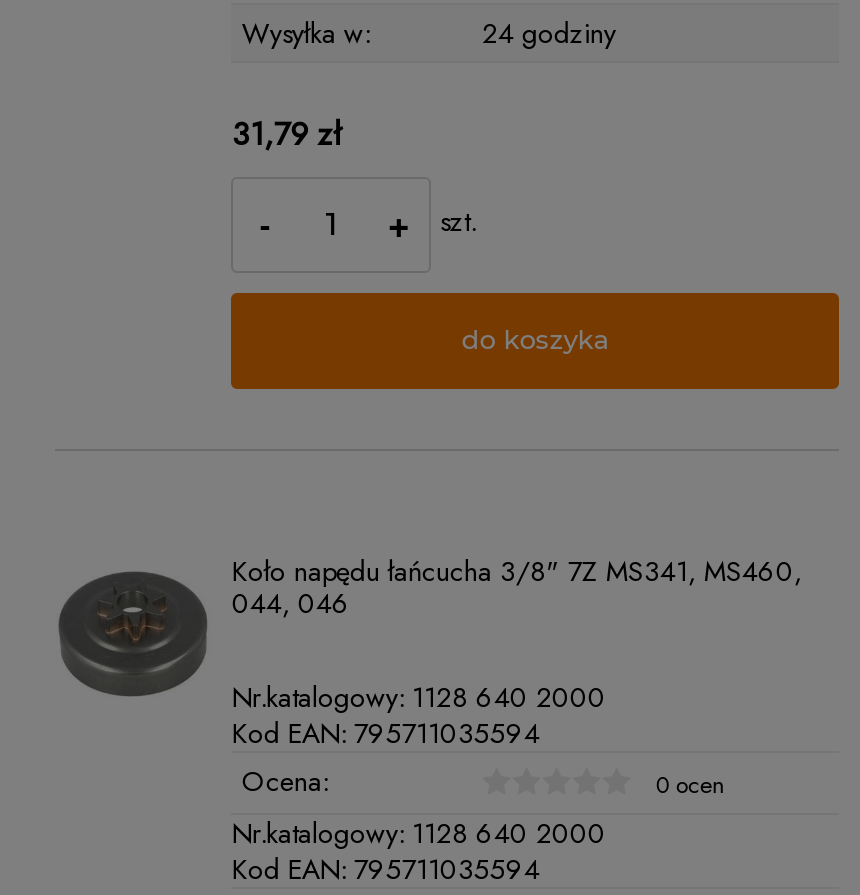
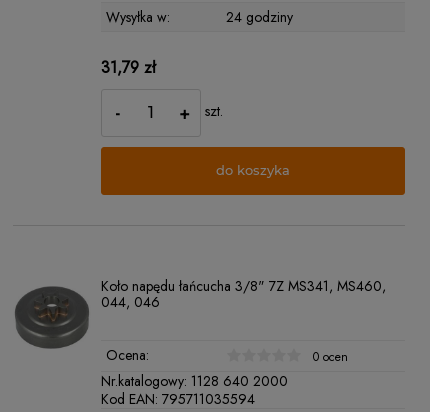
- Nr.katalogowy: 1128 640 2000
- Kod EAN: 795711035594
